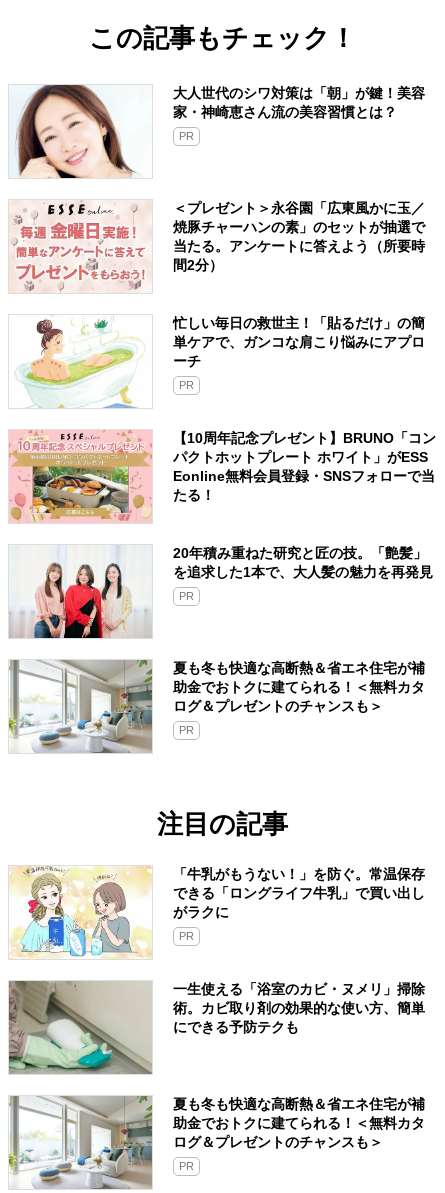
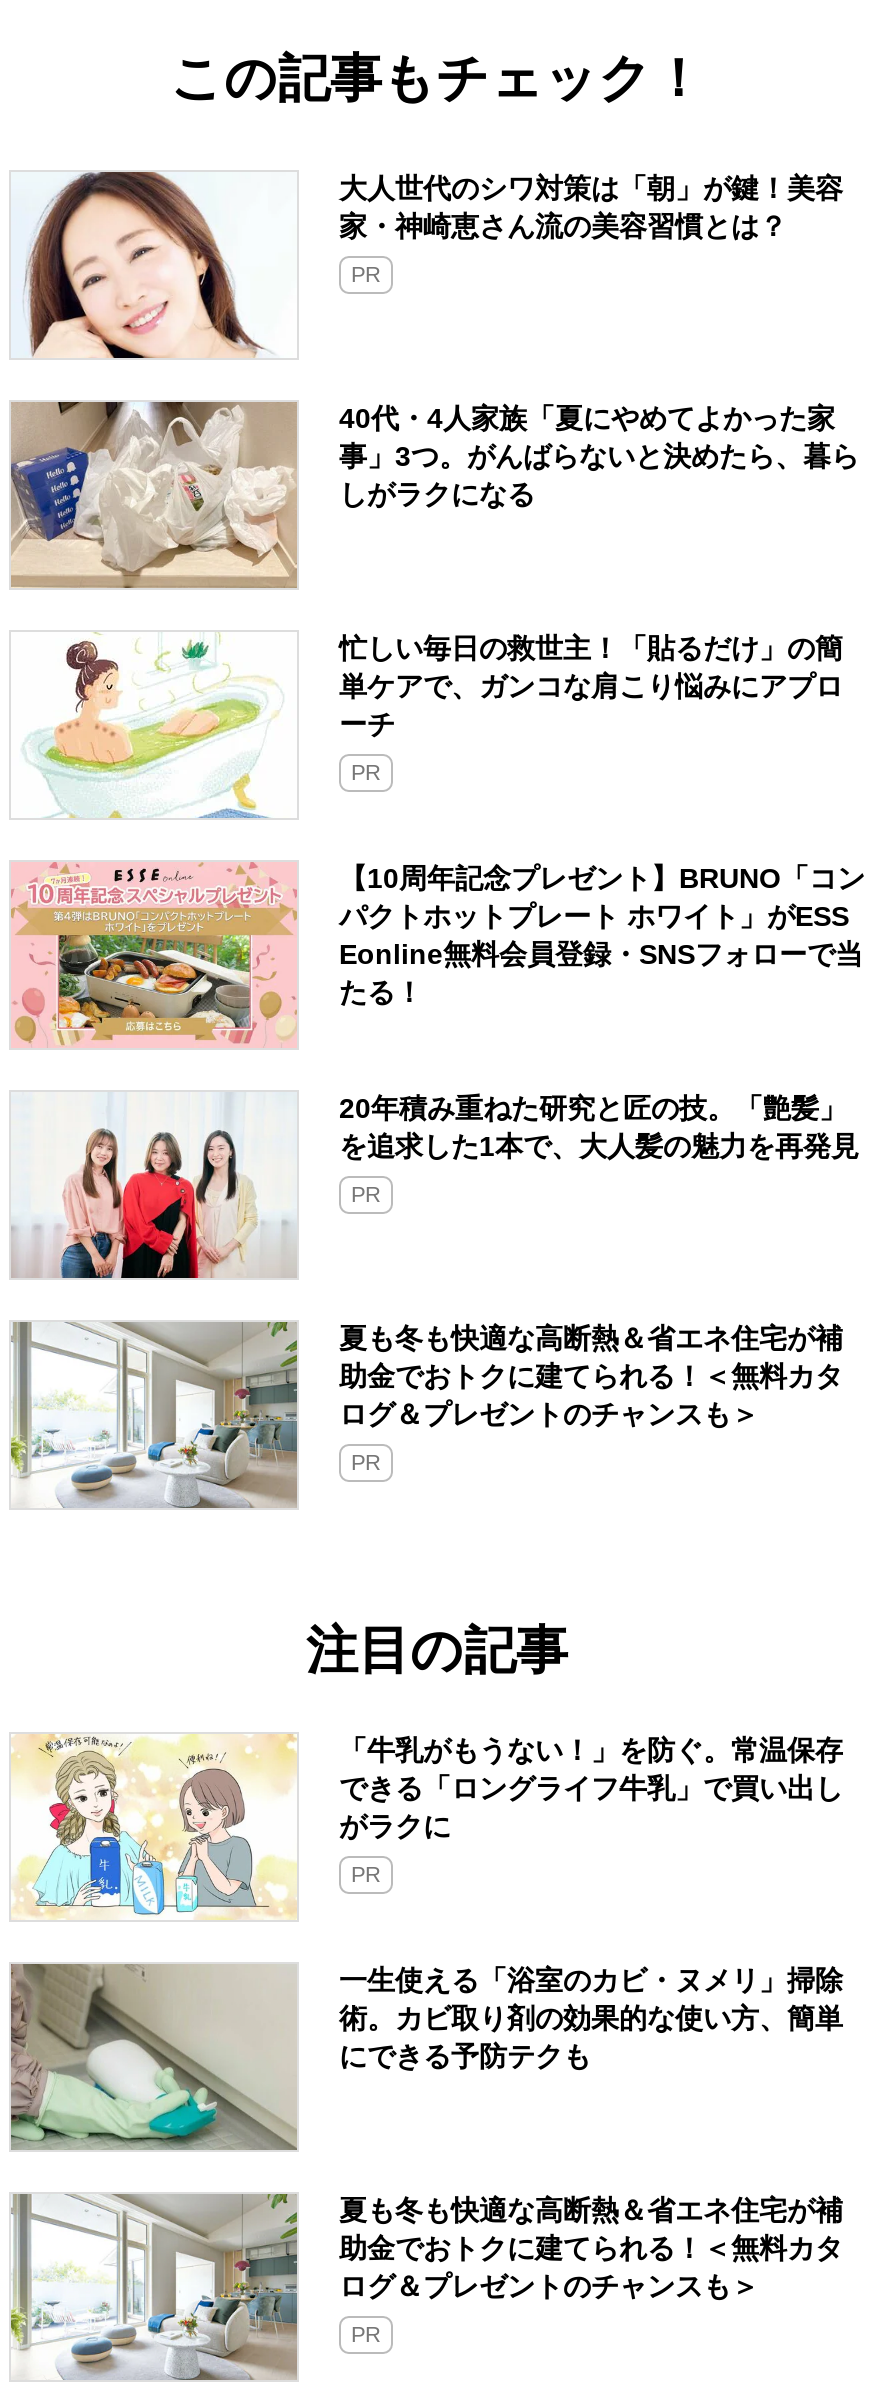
- [image]
- ＜プレゼント＞永谷園「広東風かに玉／
- 焼豚チャーハンの素」のセットが抽選で
- 当たる。アンケートに答えよう（所要時
- 間2分）
+ [image]
+ 40代・4人家族「夏にやめてよかった家
+ 事」3つ。がんばらないと決めたら、暮ら
+ しがラクになる
